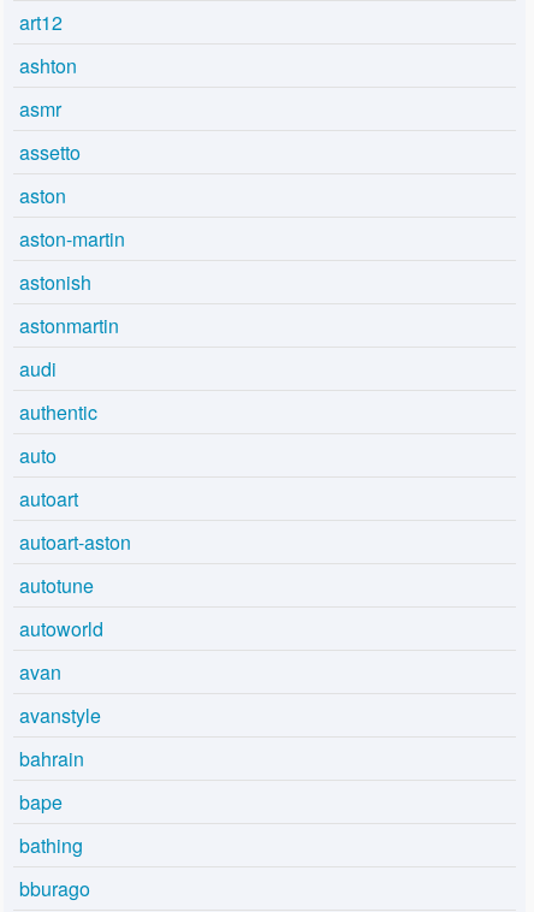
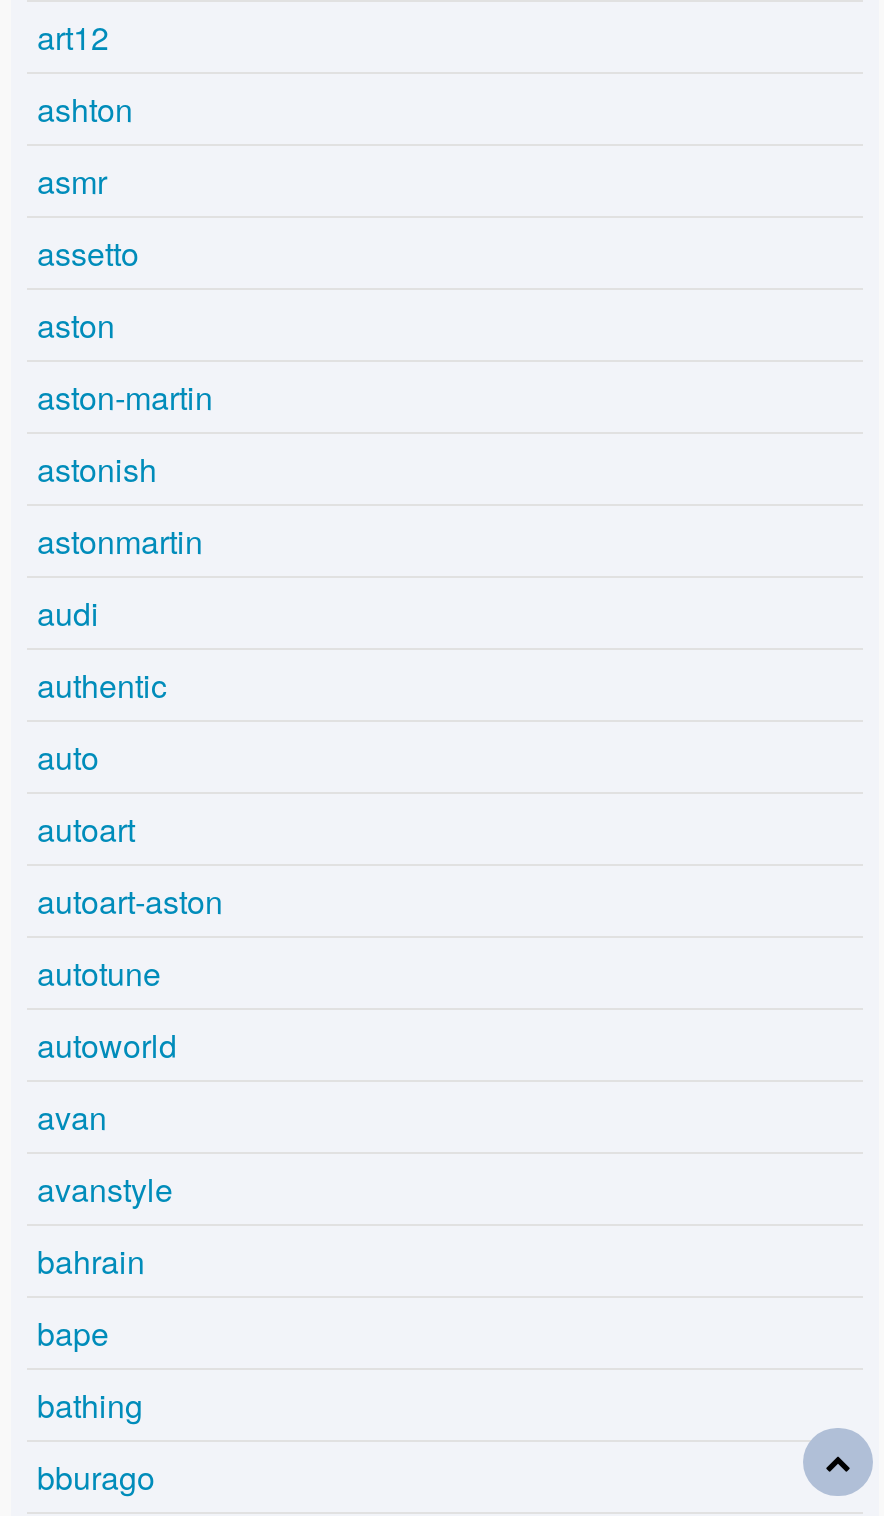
+ [image]
